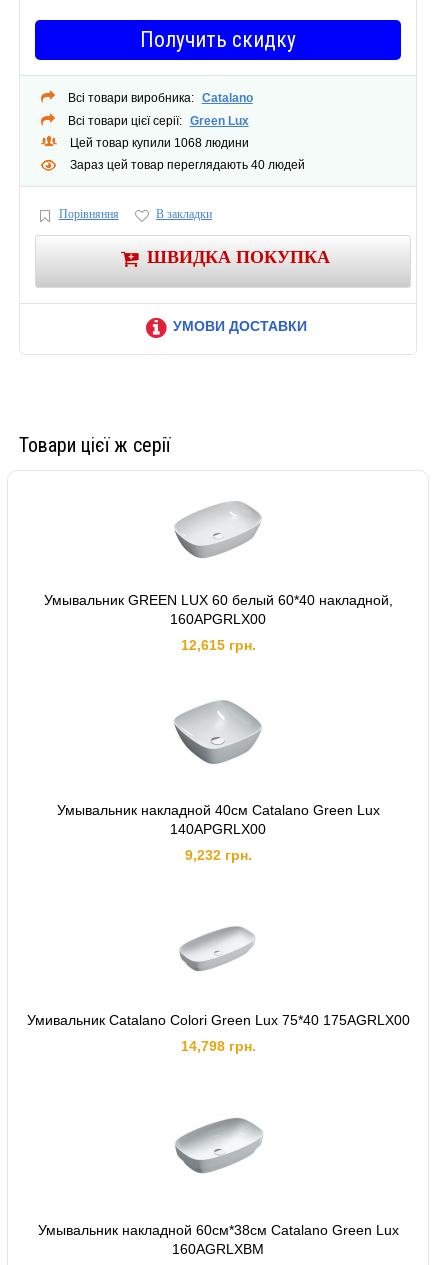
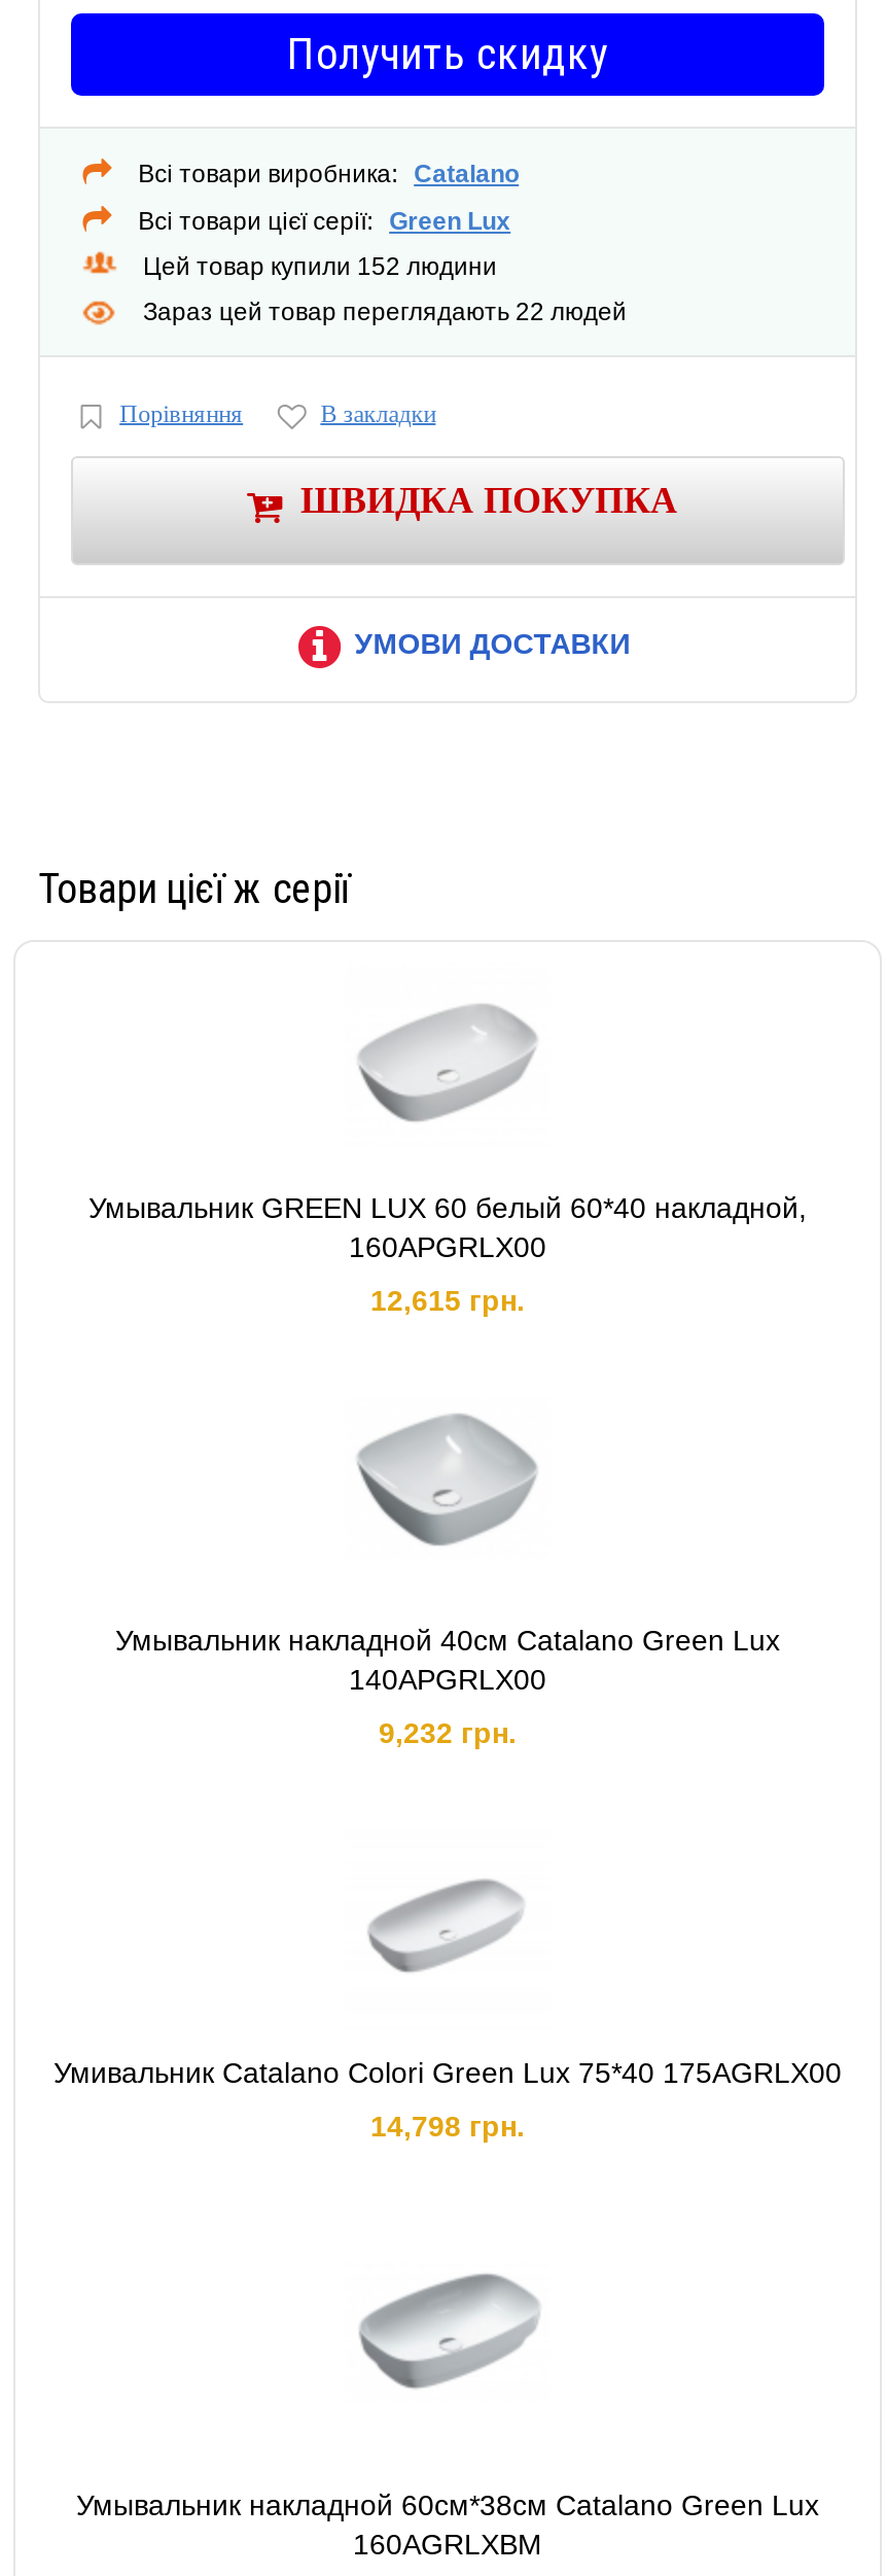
- Цей товар купили 1068 людини
+ Цей товар купили 152 людини

- Зараз цей товар переглядають 40 людей
+ Зараз цей товар переглядають 22 людей
